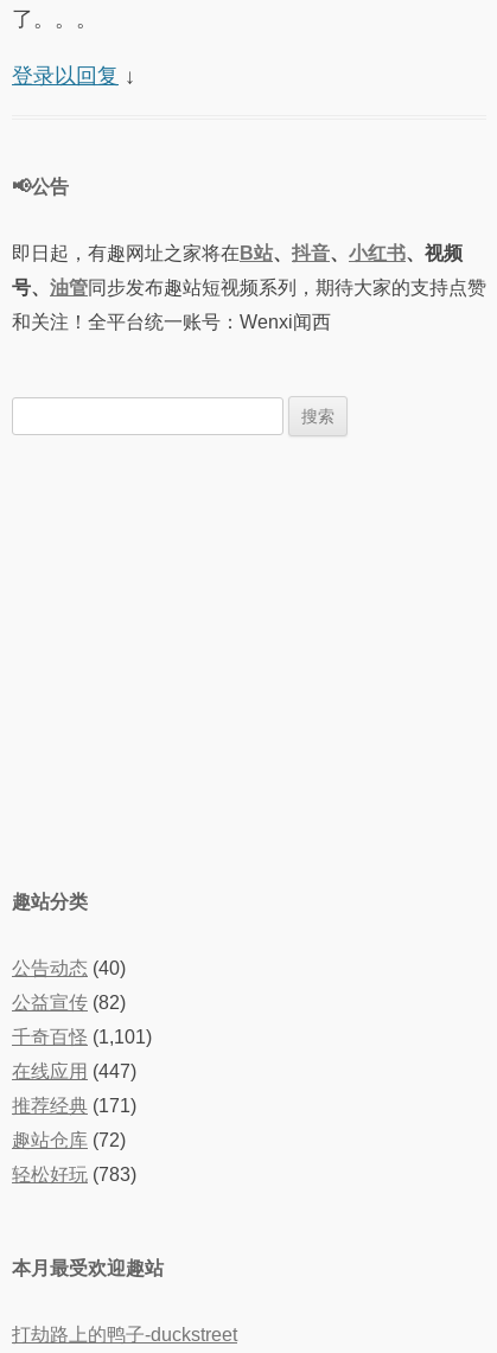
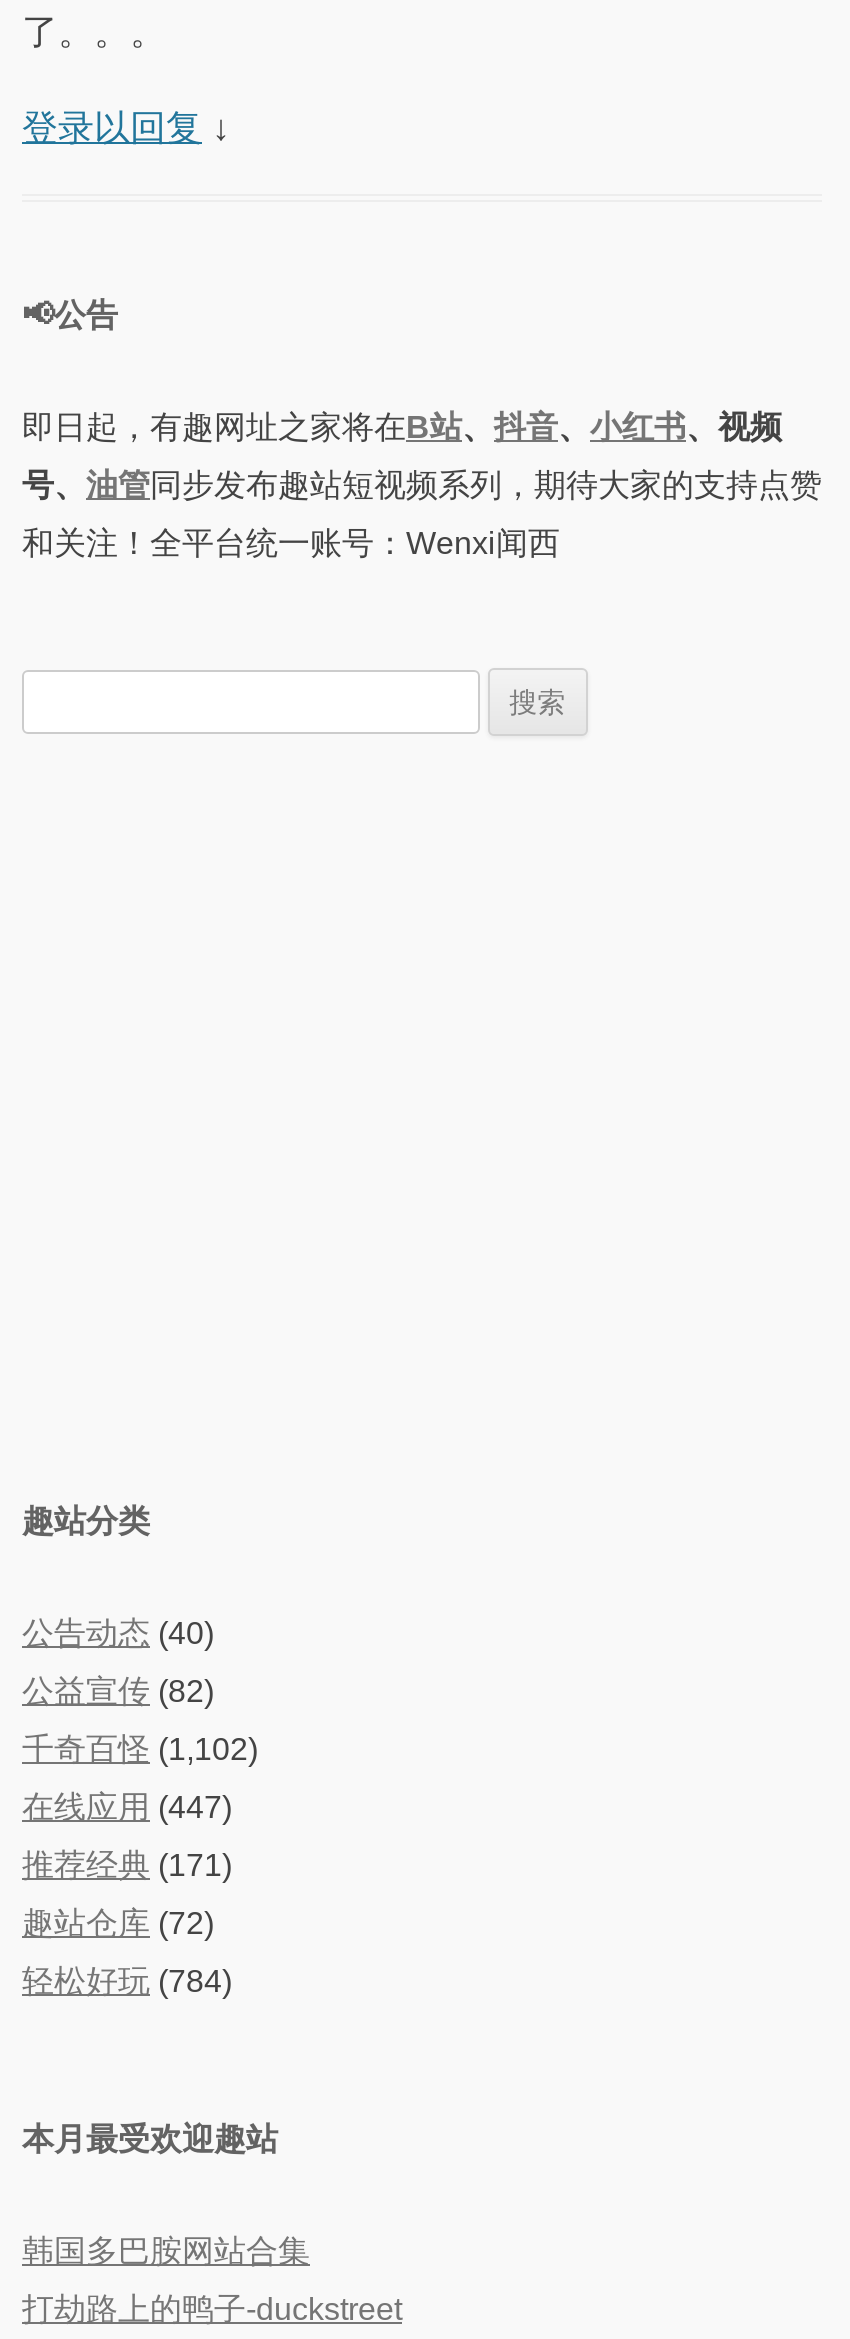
- 千奇百怪(1,101)
+ 千奇百怪(1,102)

- 轻松好玩(783)
+ 轻松好玩(784)

+ 韩国多巴胺网站合集
